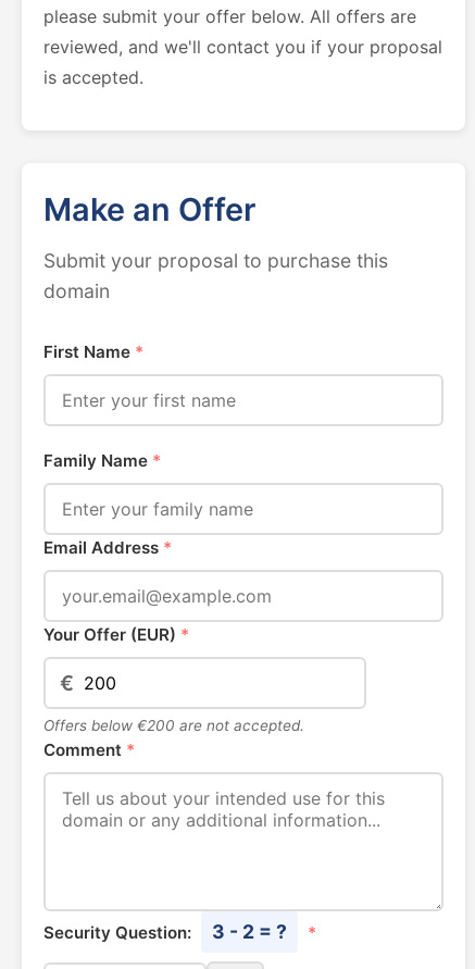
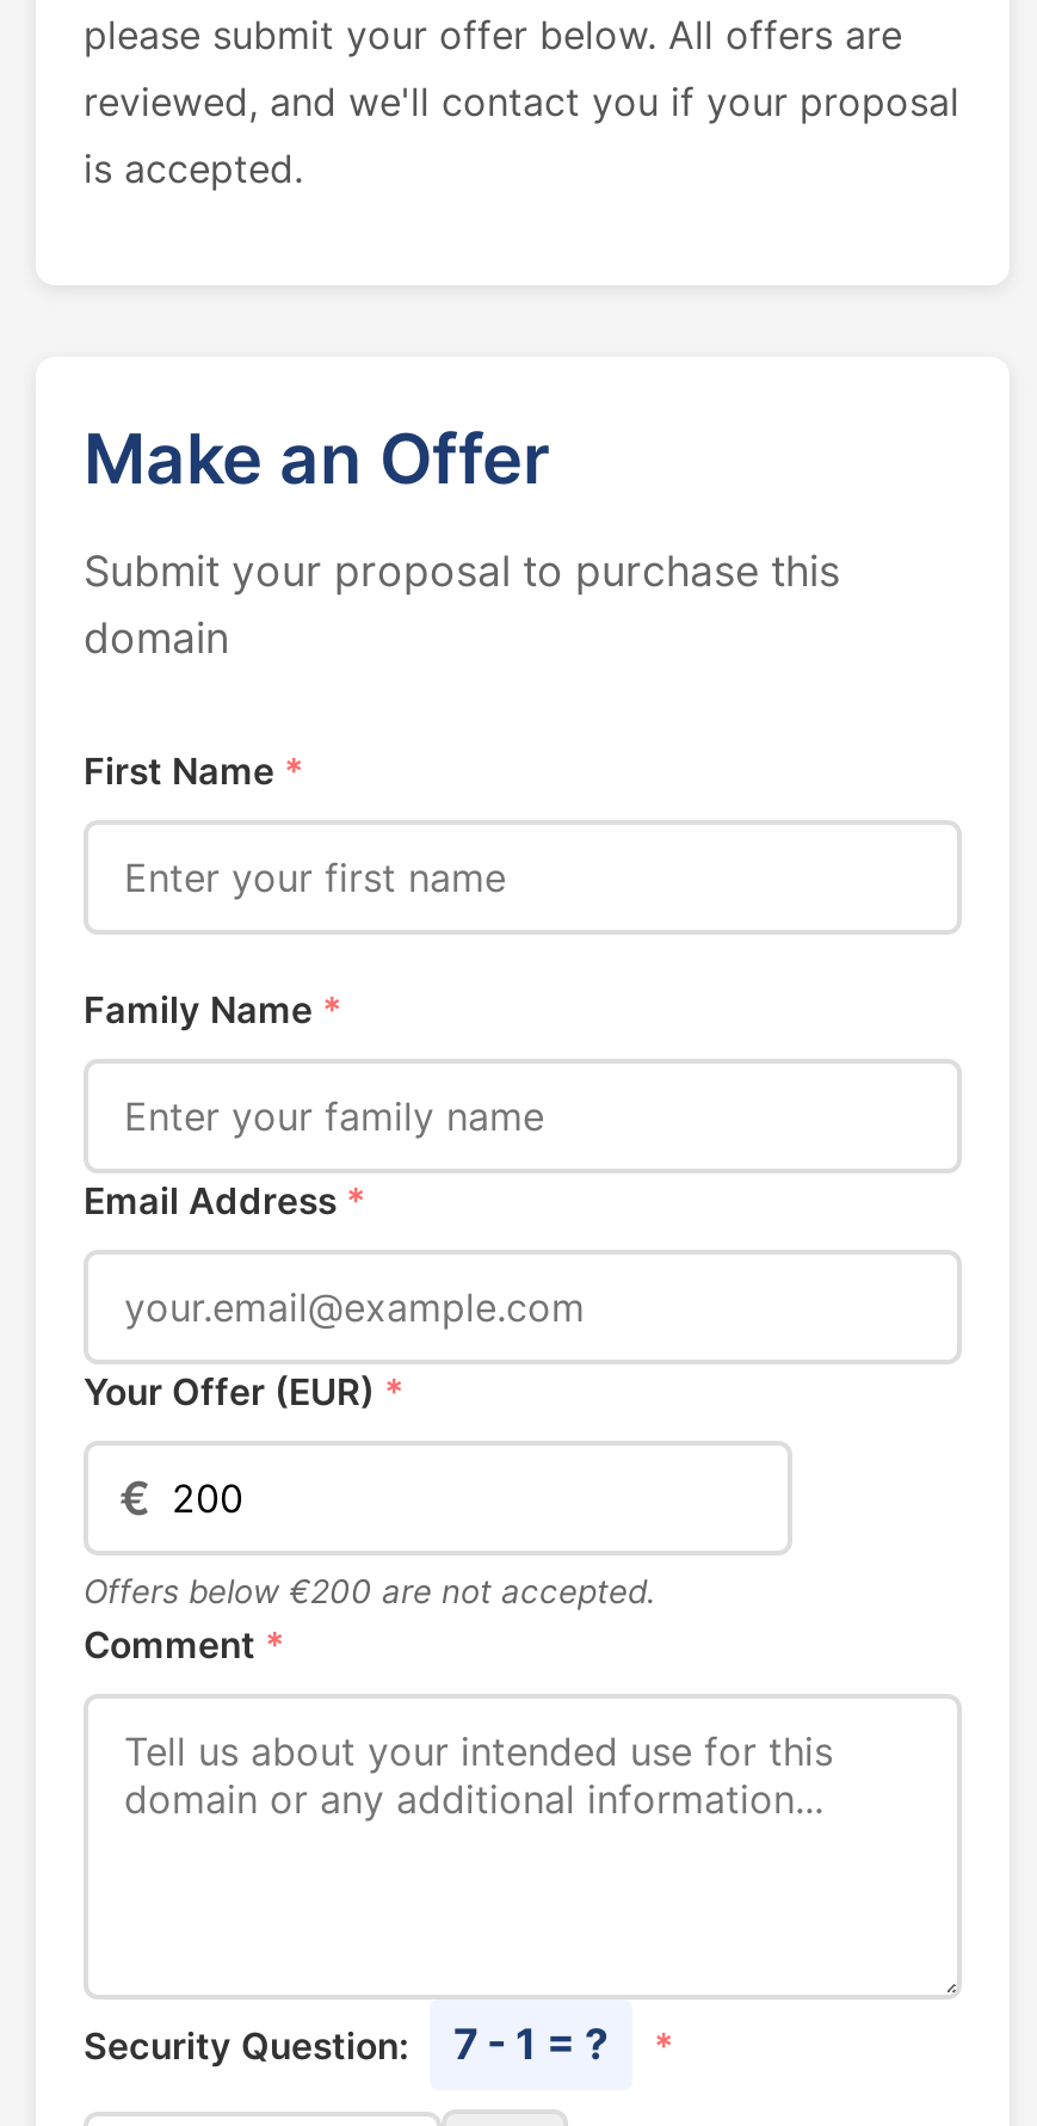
- 3 - 2 = ?
+ 7 - 1 = ?
